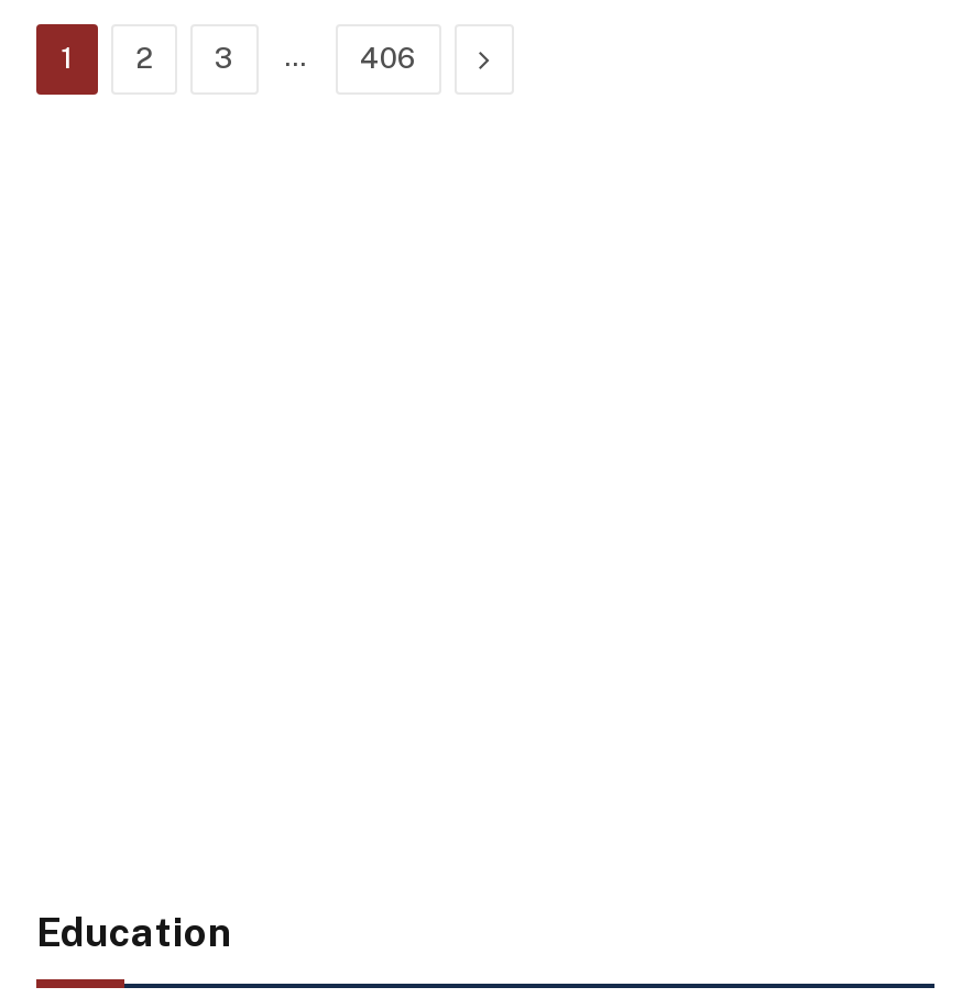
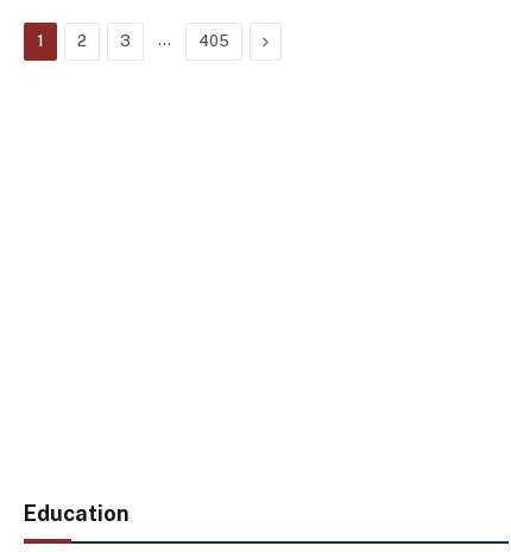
- 406
+ 405
